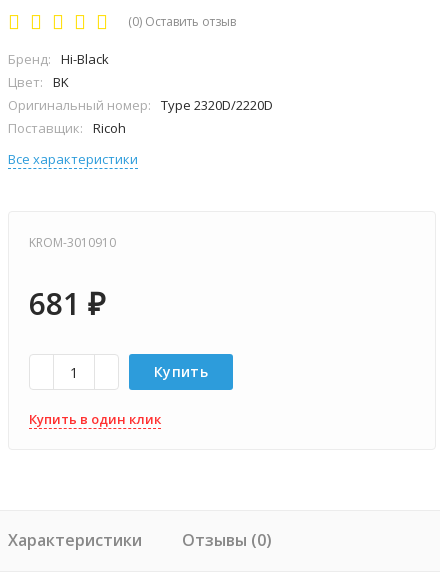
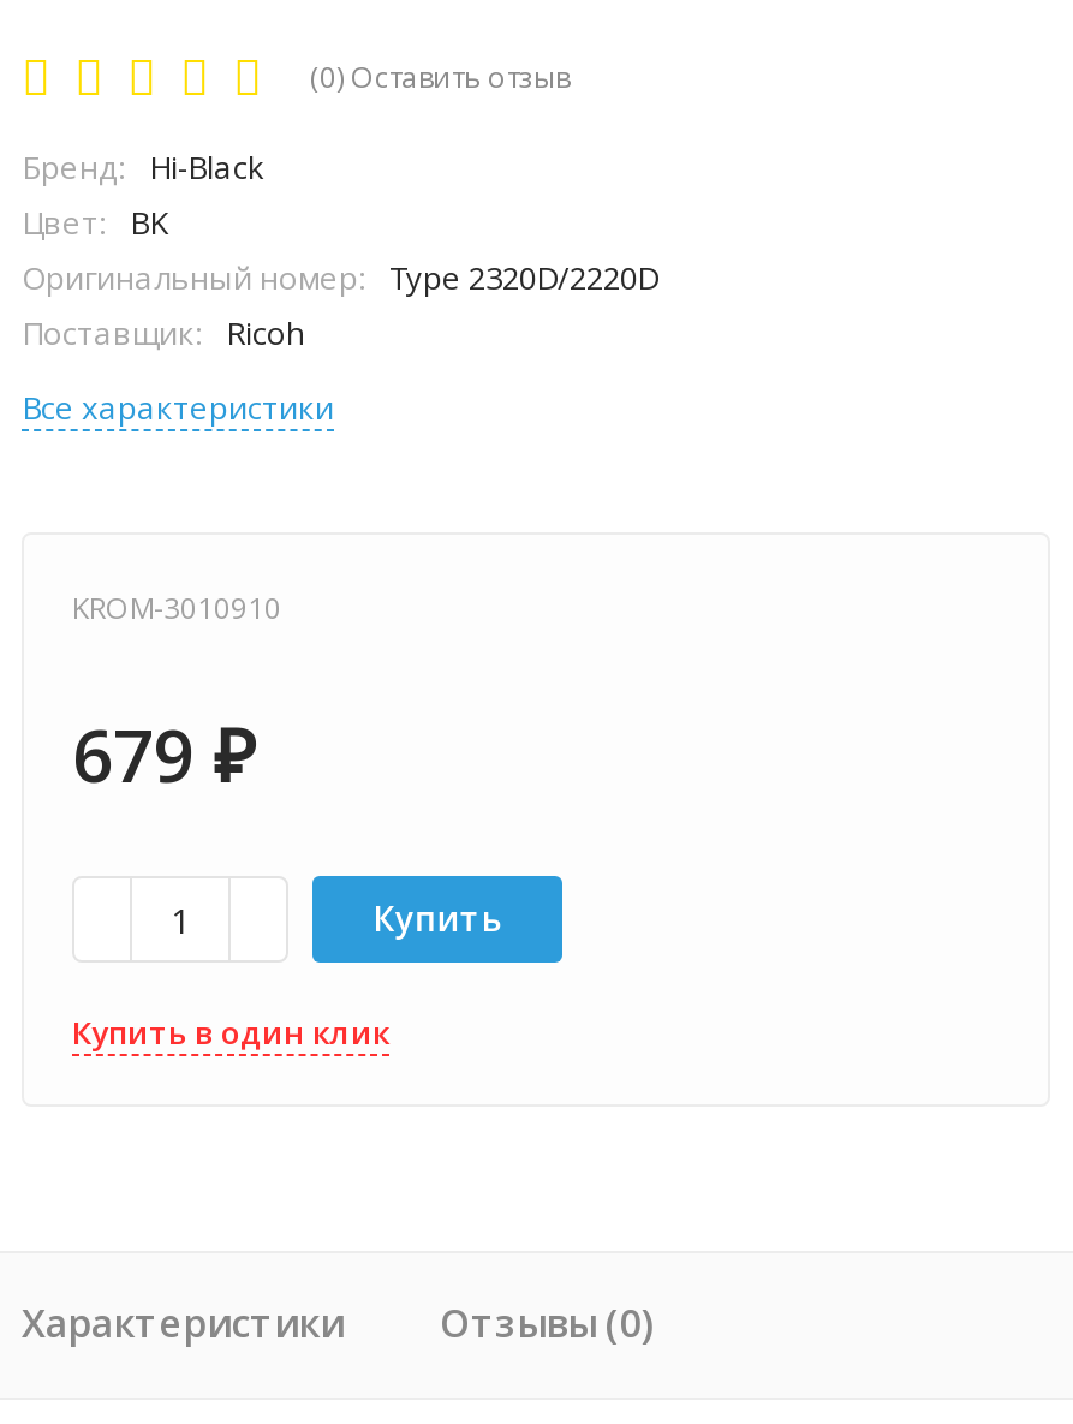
- 681 ₽
+ 679 ₽
